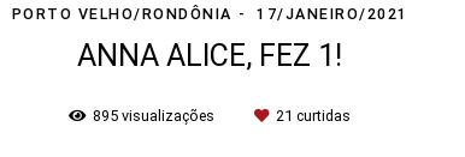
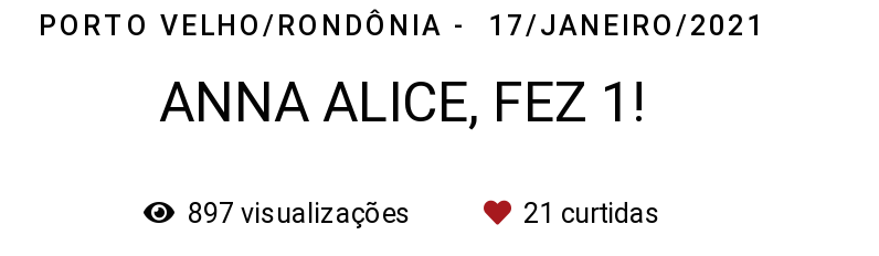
- 895 visualizações
+ 897 visualizações
